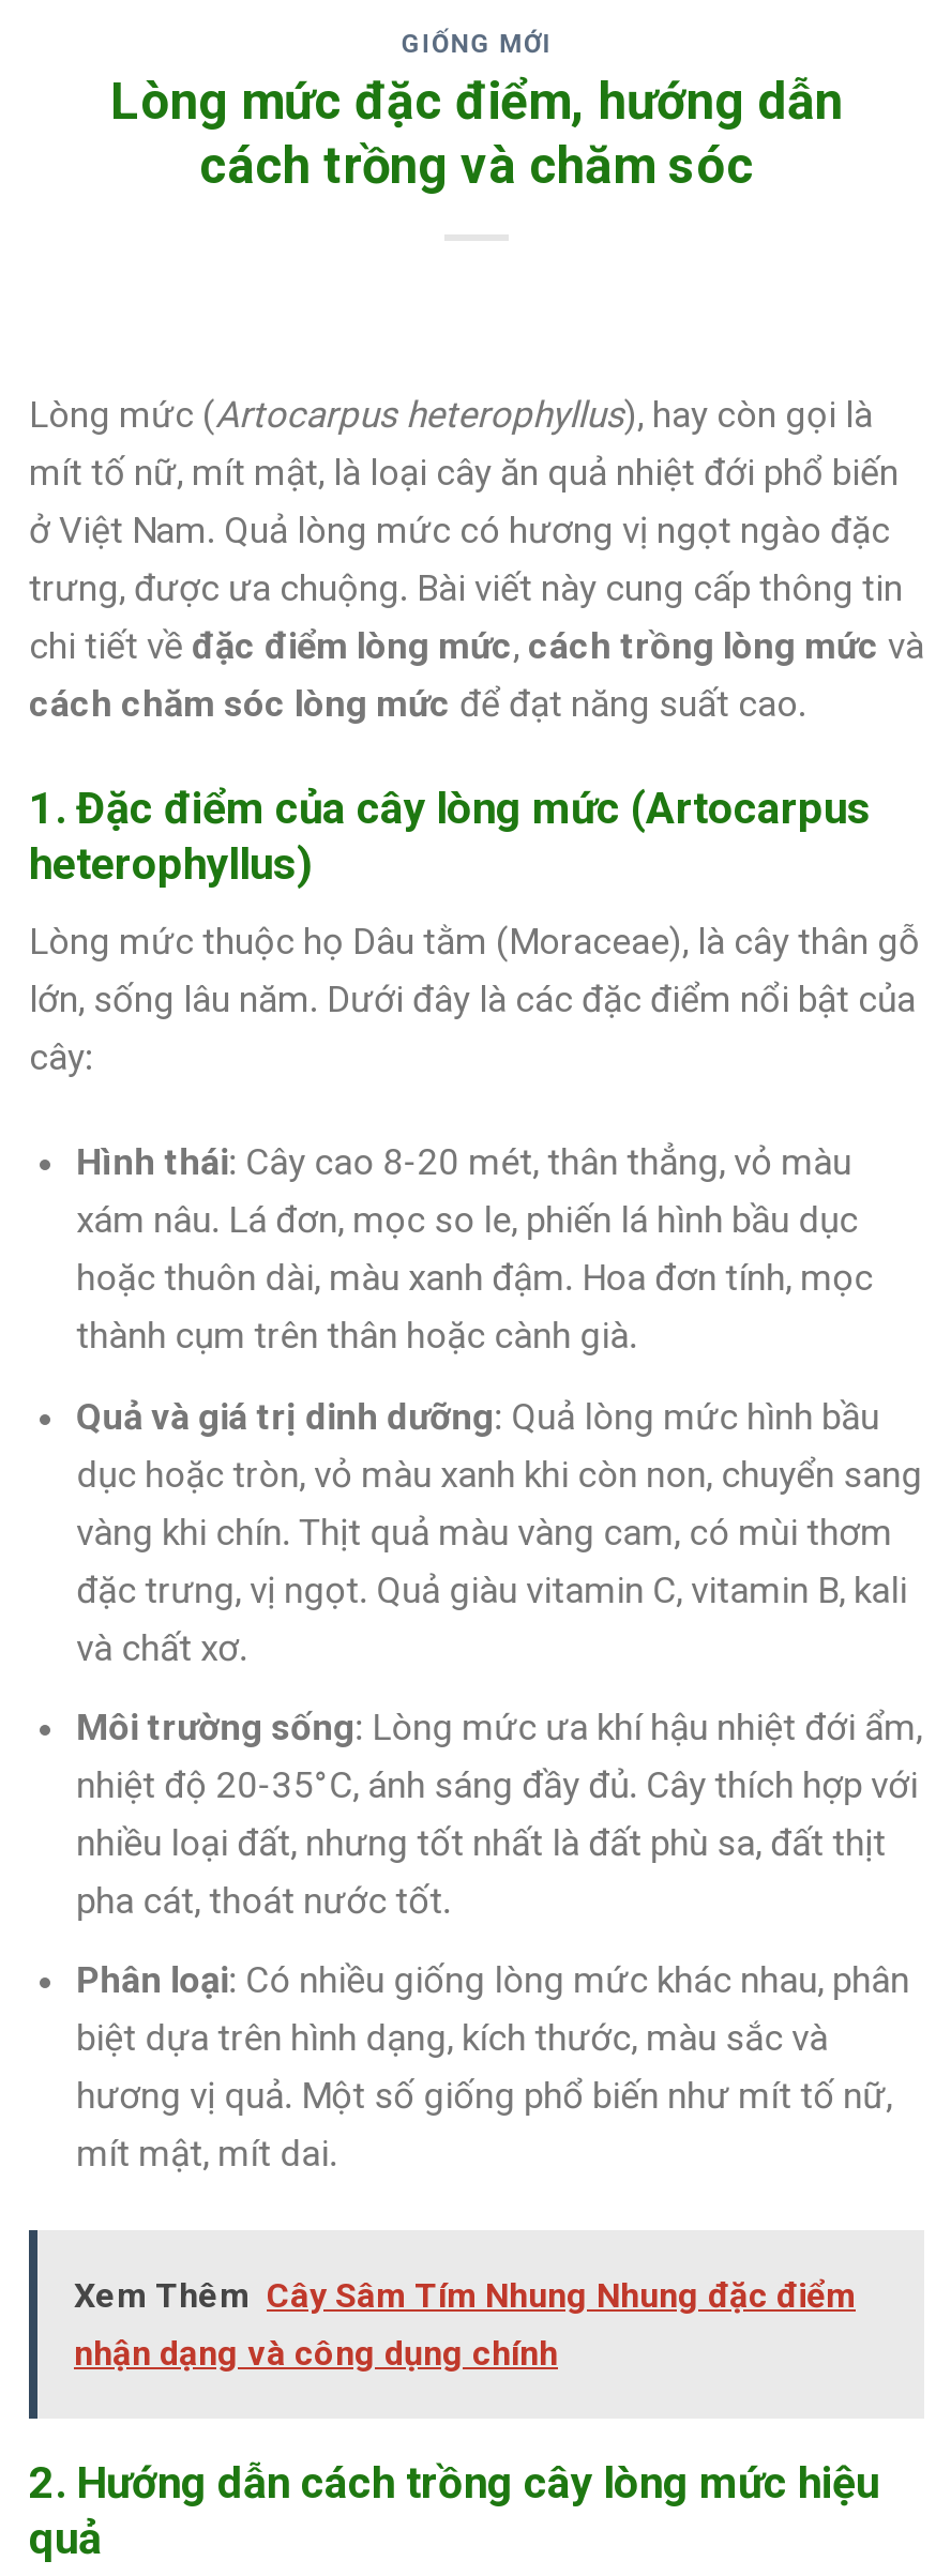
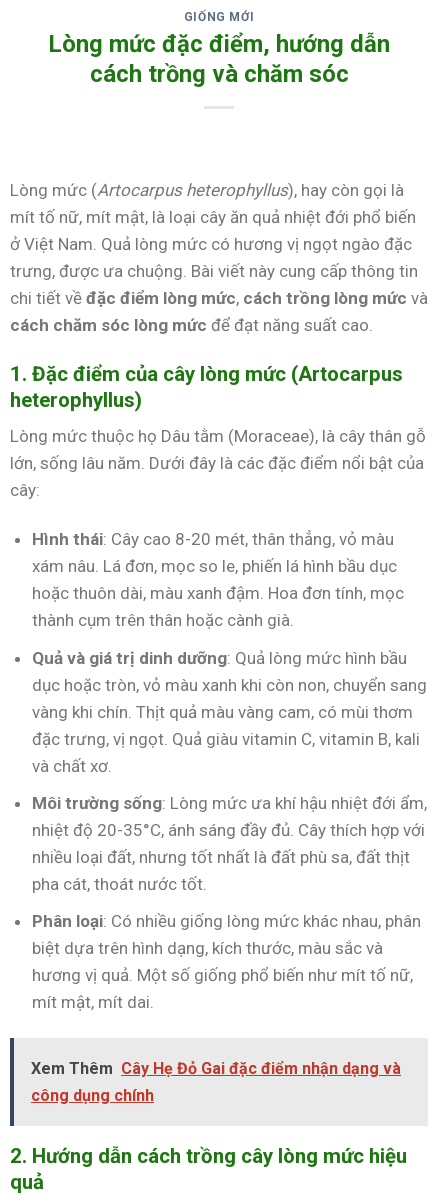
- Xem Thêm Cây Sâm Tím Nhung Nhung đặc điểm
- nhận dạng và công dụng chính
+ Xem Thêm Cây Hẹ Đỏ Gai đặc điểm nhận dạng và
+ công dụng chính
